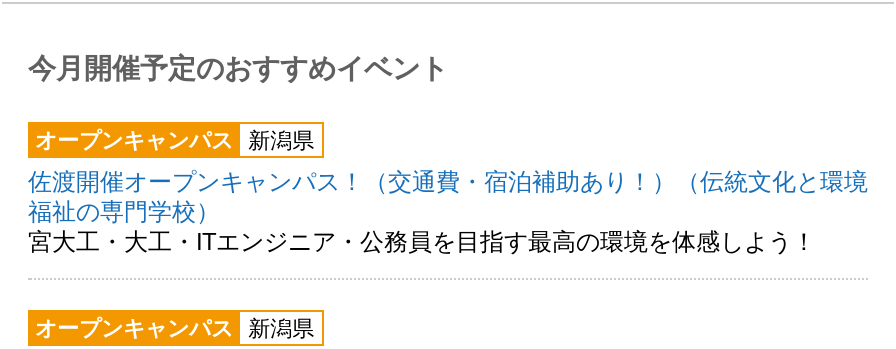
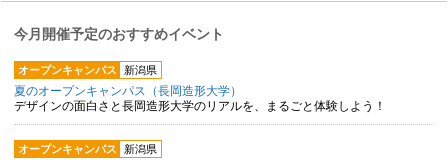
- 佐渡開催オープンキャンパス！（交通費・宿泊補助あり！）（伝統文化と環境
- 福祉の専門学校）
- 宮大工・大工・ITエンジニア・公務員を目指す最高の環境を体感しよう！
+ 夏のオープンキャンパス（長岡造形大学）
+ デザインの面白さと長岡造形大学のリアルを、まるごと体験しよう！
